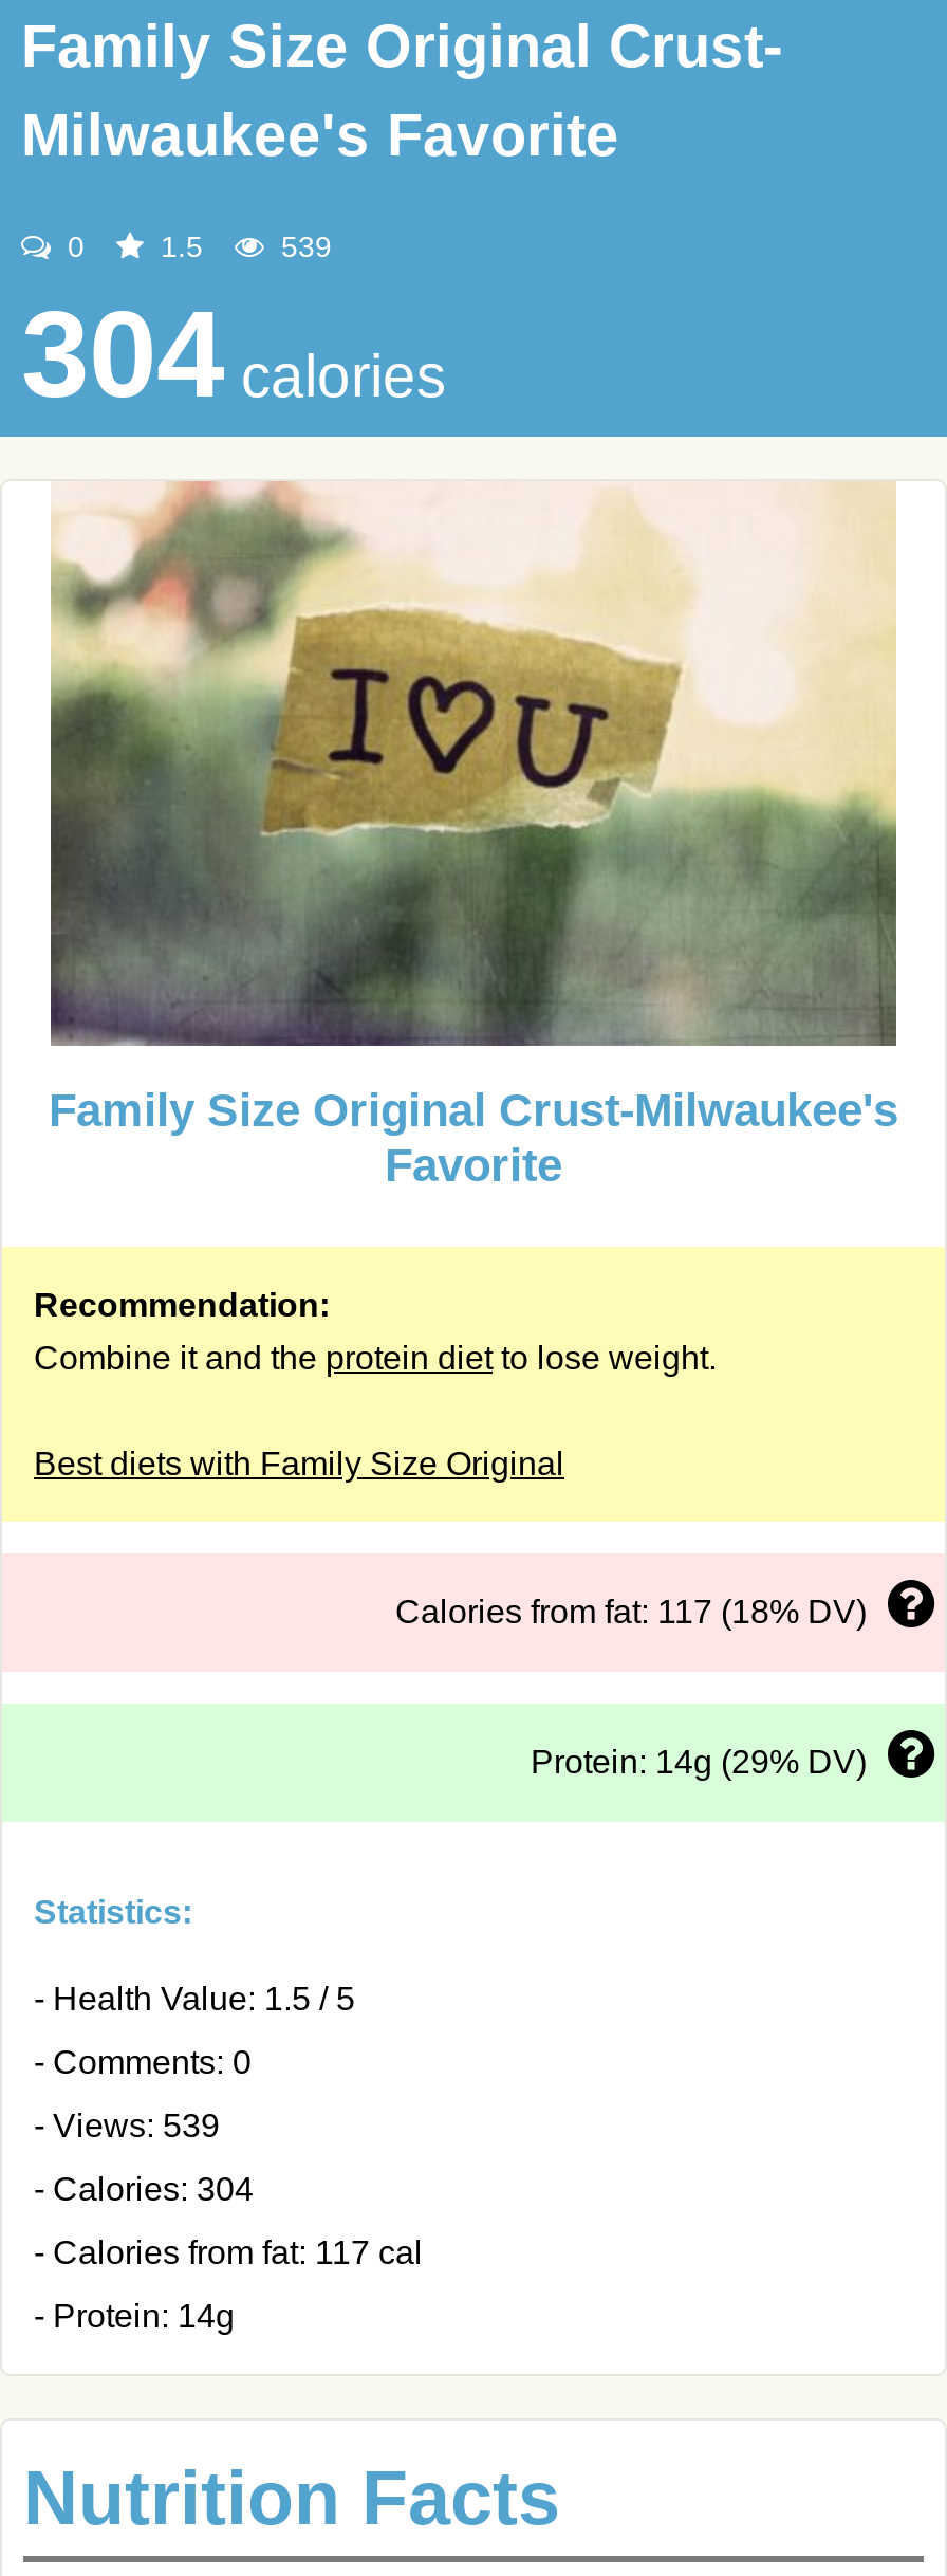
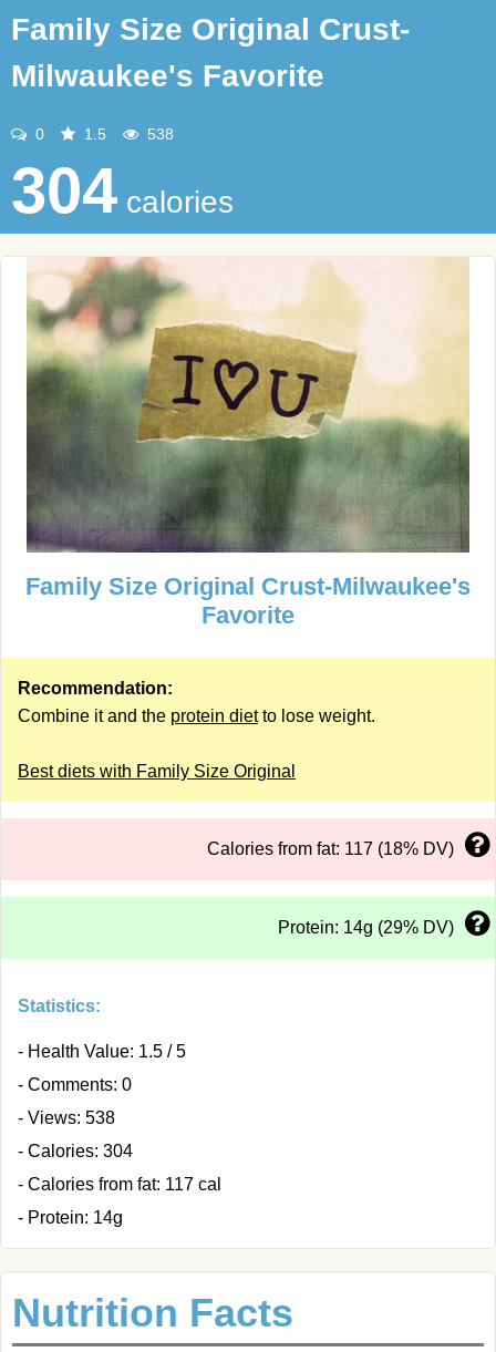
- 539
+ 538

- - Views: 539
+ - Views: 538
